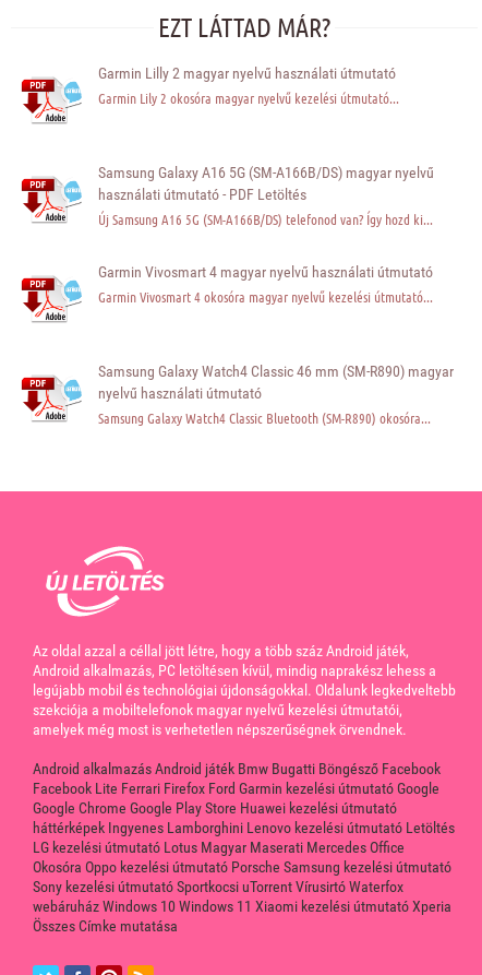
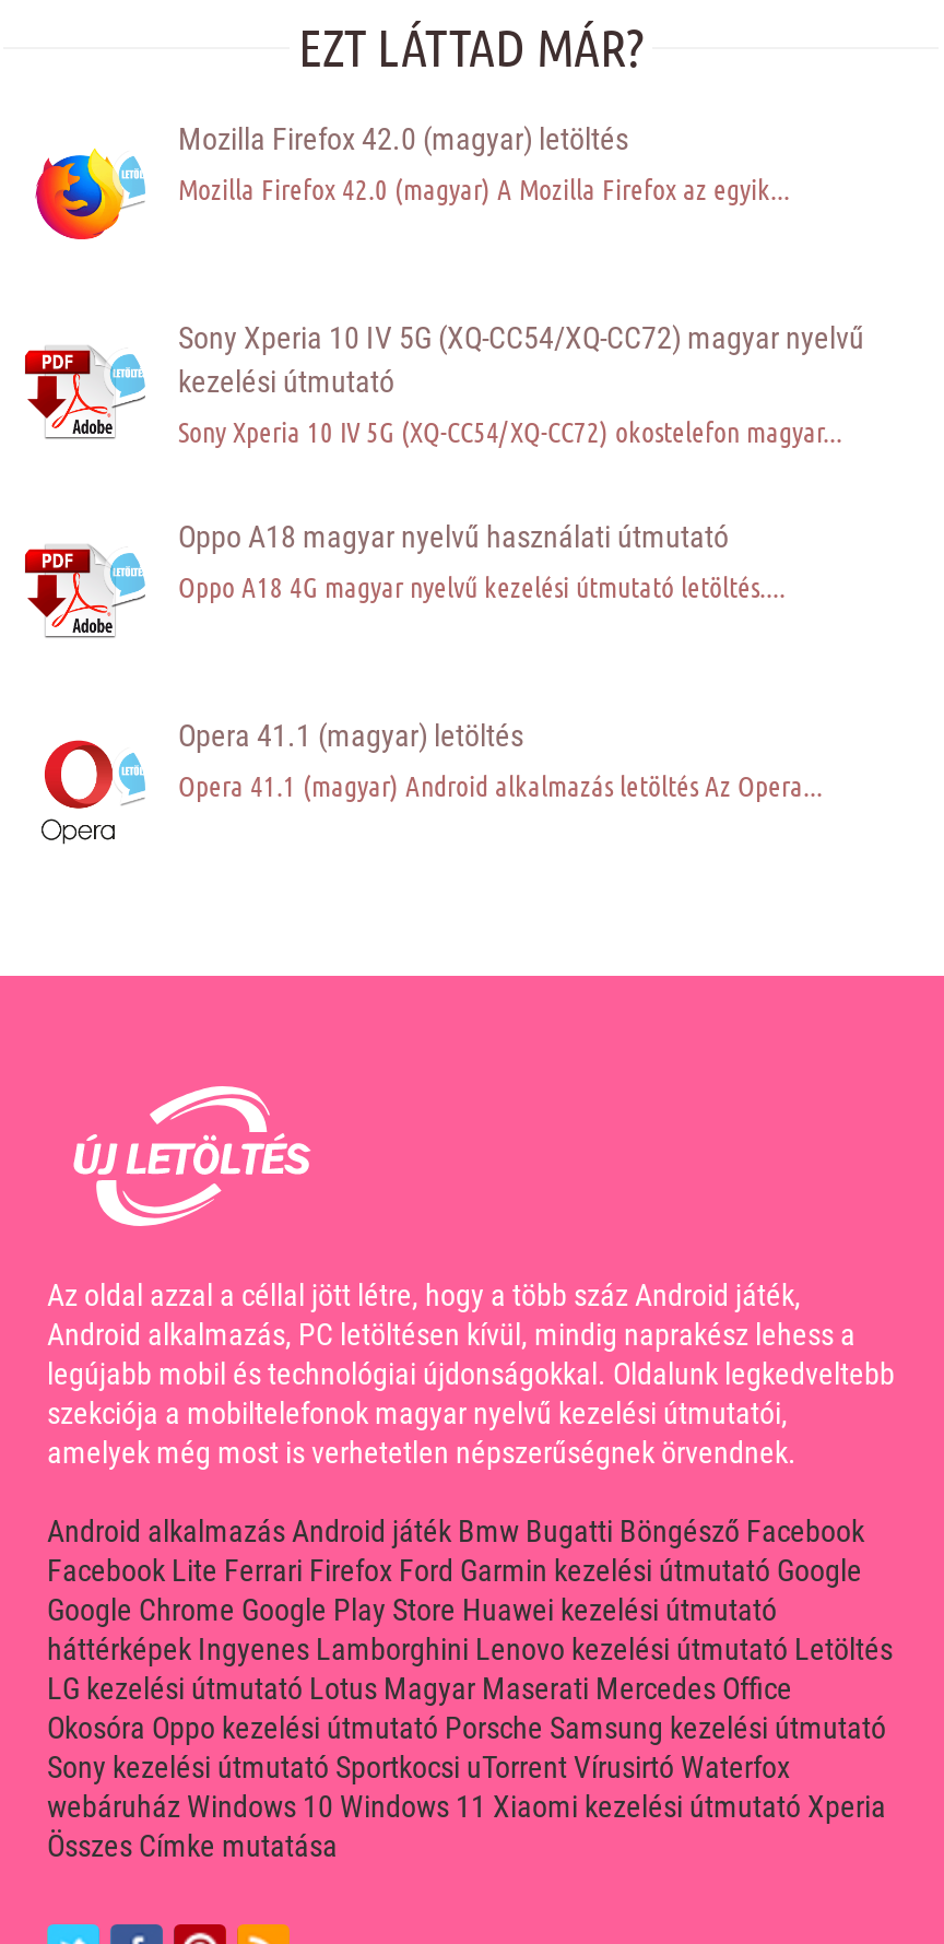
- [image]
- Garmin Lilly 2 magyar nyelvű használati útmutató
- Garmin Lily 2 okosóra magyar nyelvű kezelési útmutató...
+ [image]
+ Mozilla Firefox 42.0 (magyar) letöltés
+ Mozilla Firefox 42.0 (magyar) A Mozilla Firefox az egyik...

- Samsung Galaxy A16 5G (SM-A166B/DS) magyar nyelvű
- használati útmutató - PDF Letöltés
- Új Samsung A16 5G (SM-A166B/DS) telefonod van? Így hozd ki...
+ Sony Xperia 10 IV 5G (XQ-CC54/XQ-CC72) magyar nyelvű
+ kezelési útmutató
+ Sony Xperia 10 IV 5G (XQ-CC54/XQ-CC72) okostelefon magyar...

- Garmin Vivosmart 4 magyar nyelvű használati útmutató
- Garmin Vivosmart 4 okosóra magyar nyelvű kezelési útmutató...
+ Oppo A18 magyar nyelvű használati útmutató
+ Oppo A18 4G magyar nyelvű kezelési útmutató letöltés....

- [image]
- Samsung Galaxy Watch4 Classic 46 mm (SM-R890) magyar
- nyelvű használati útmutató
- Samsung Galaxy Watch4 Classic Bluetooth (SM-R890) okosóra...
+ [image]
+ Opera 41.1 (magyar) letöltés
+ Opera 41.1 (magyar) Android alkalmazás letöltés Az Opera...
